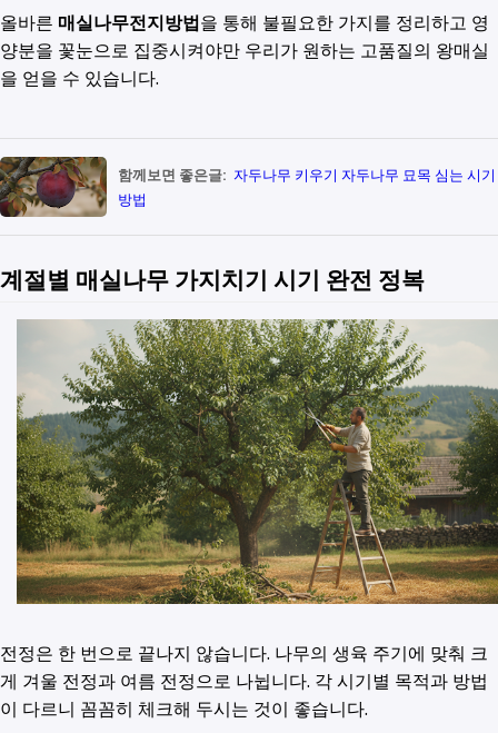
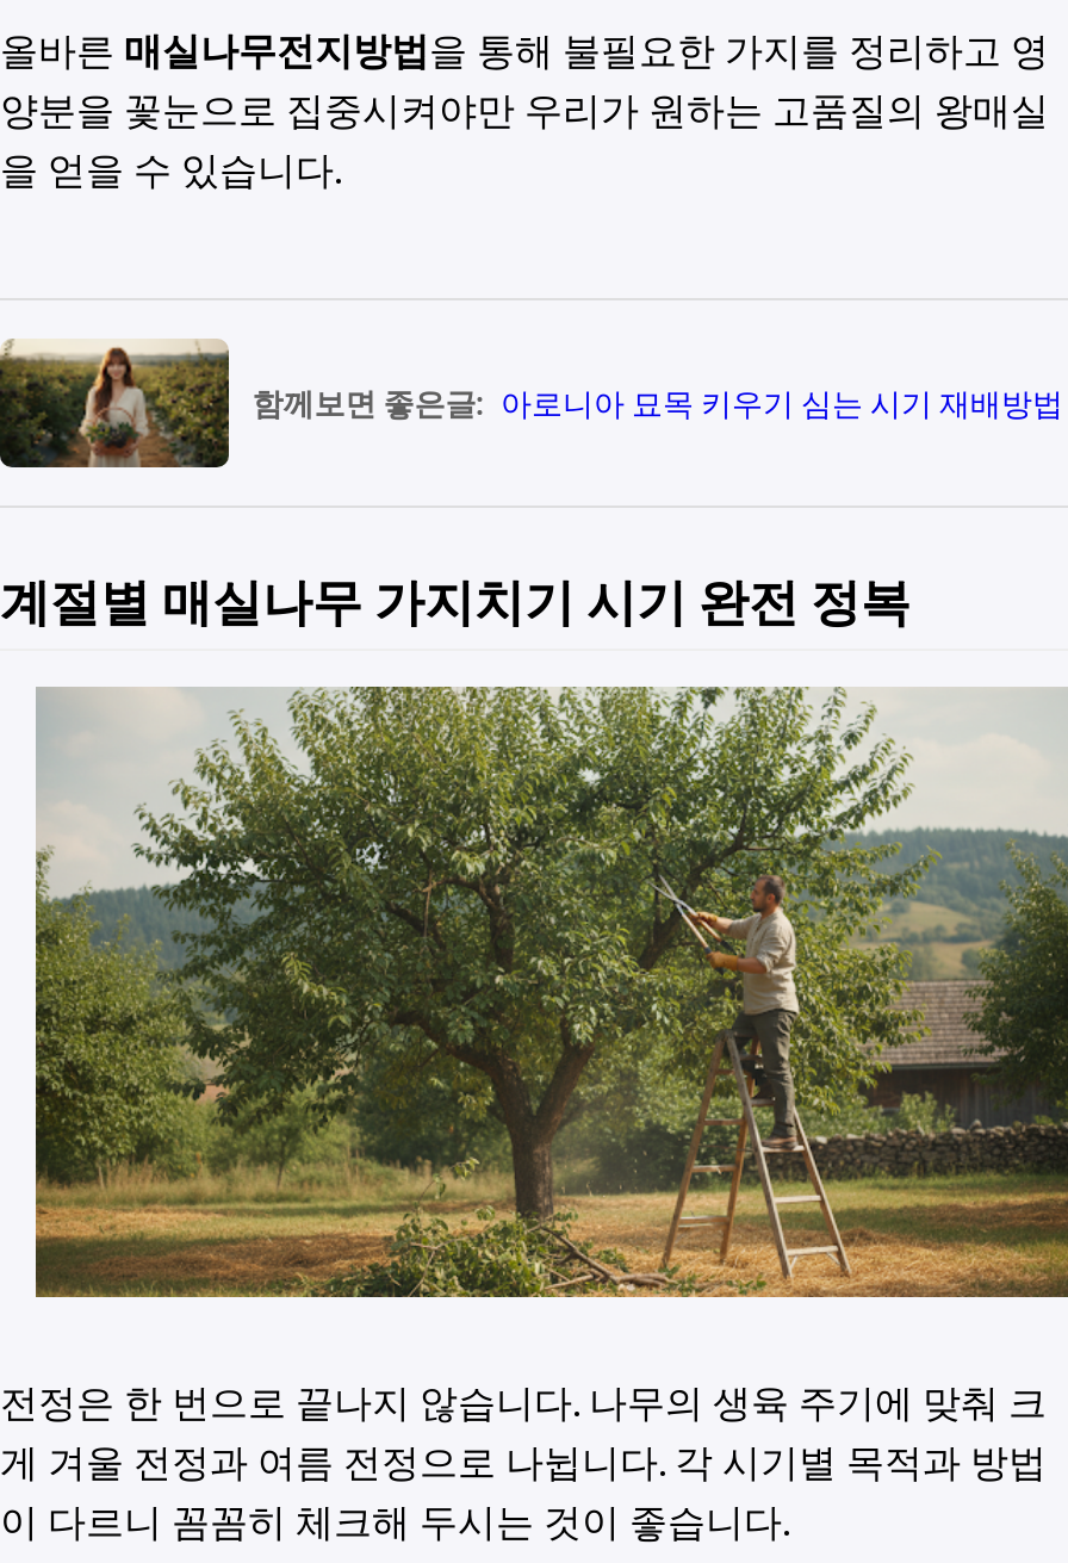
- [image]
- 함께보면 좋은글: 자두나무 키우기 자두나무 묘목 심는 시기
- 방법
+ [image]
+ 함께보면 좋은글: 아로니아 묘목 키우기 심는 시기 재배방법
